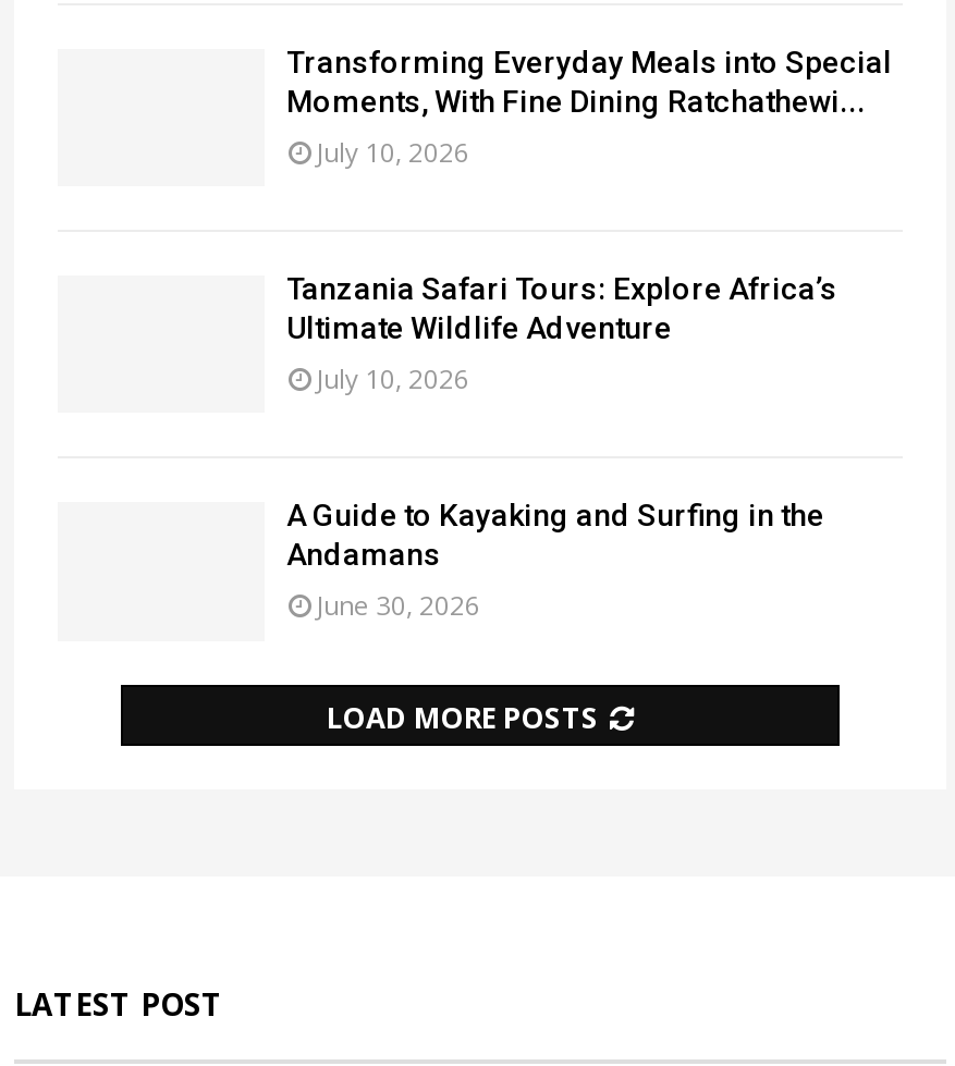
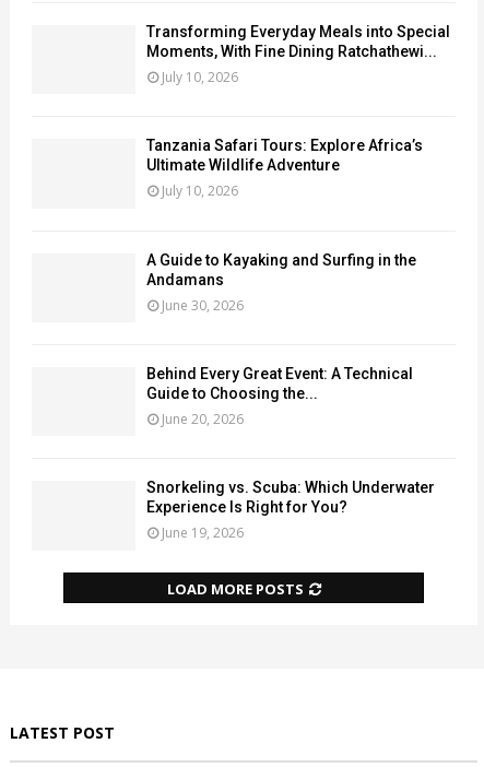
+ Behind Every Great Event: A Technical
+ Guide to Choosing the...
+ June 20, 2026

+ Snorkeling vs. Scuba: Which Underwater
+ Experience Is Right for You?
+ June 19, 2026
